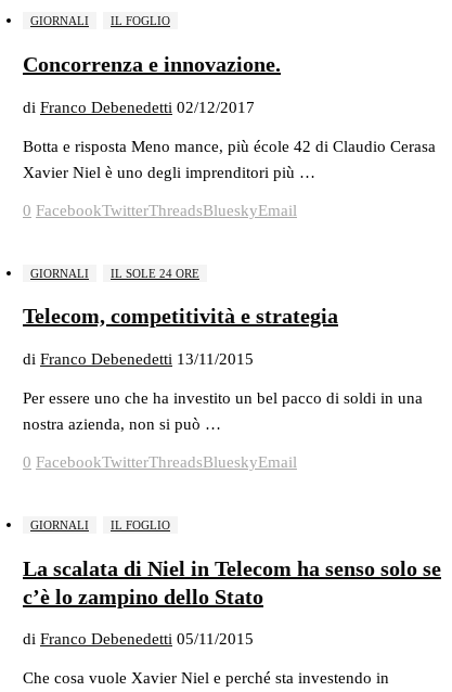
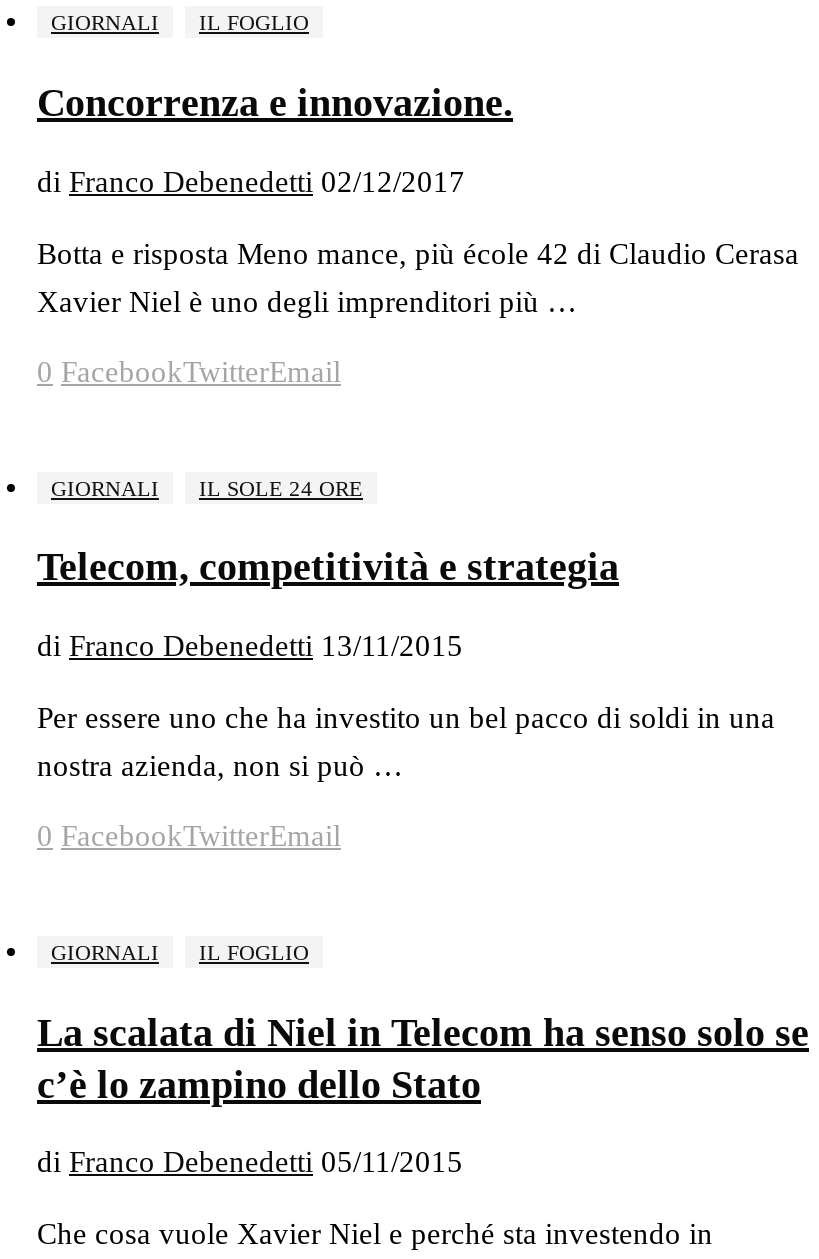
- 0 FacebookTwitterThreadsBlueskyEmail
+ 0 FacebookTwitterEmail

- 0 FacebookTwitterThreadsBlueskyEmail
+ 0 FacebookTwitterEmail
